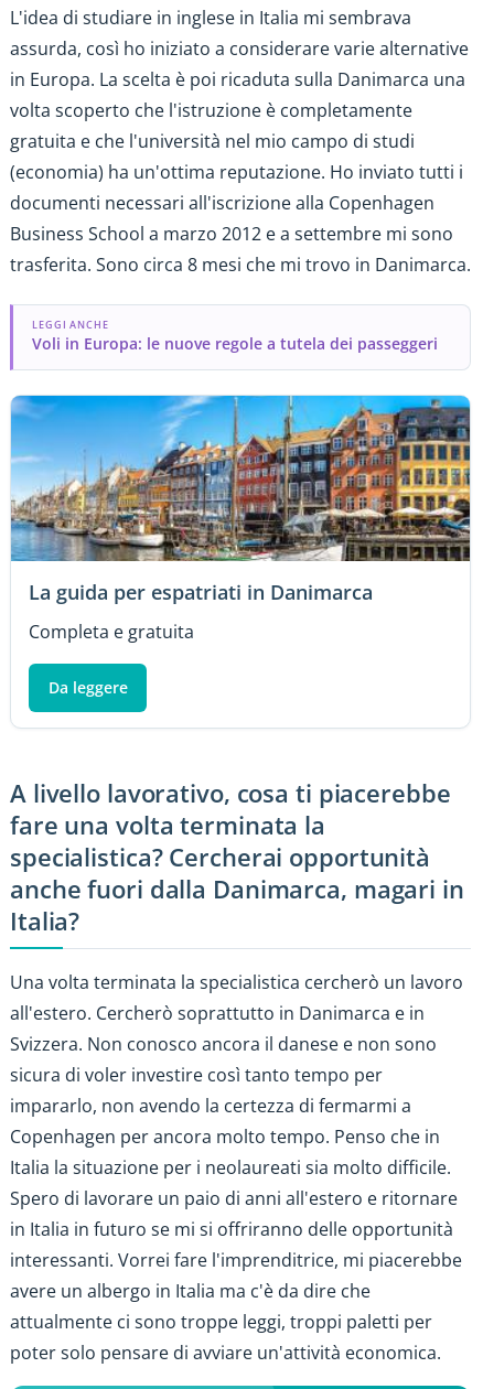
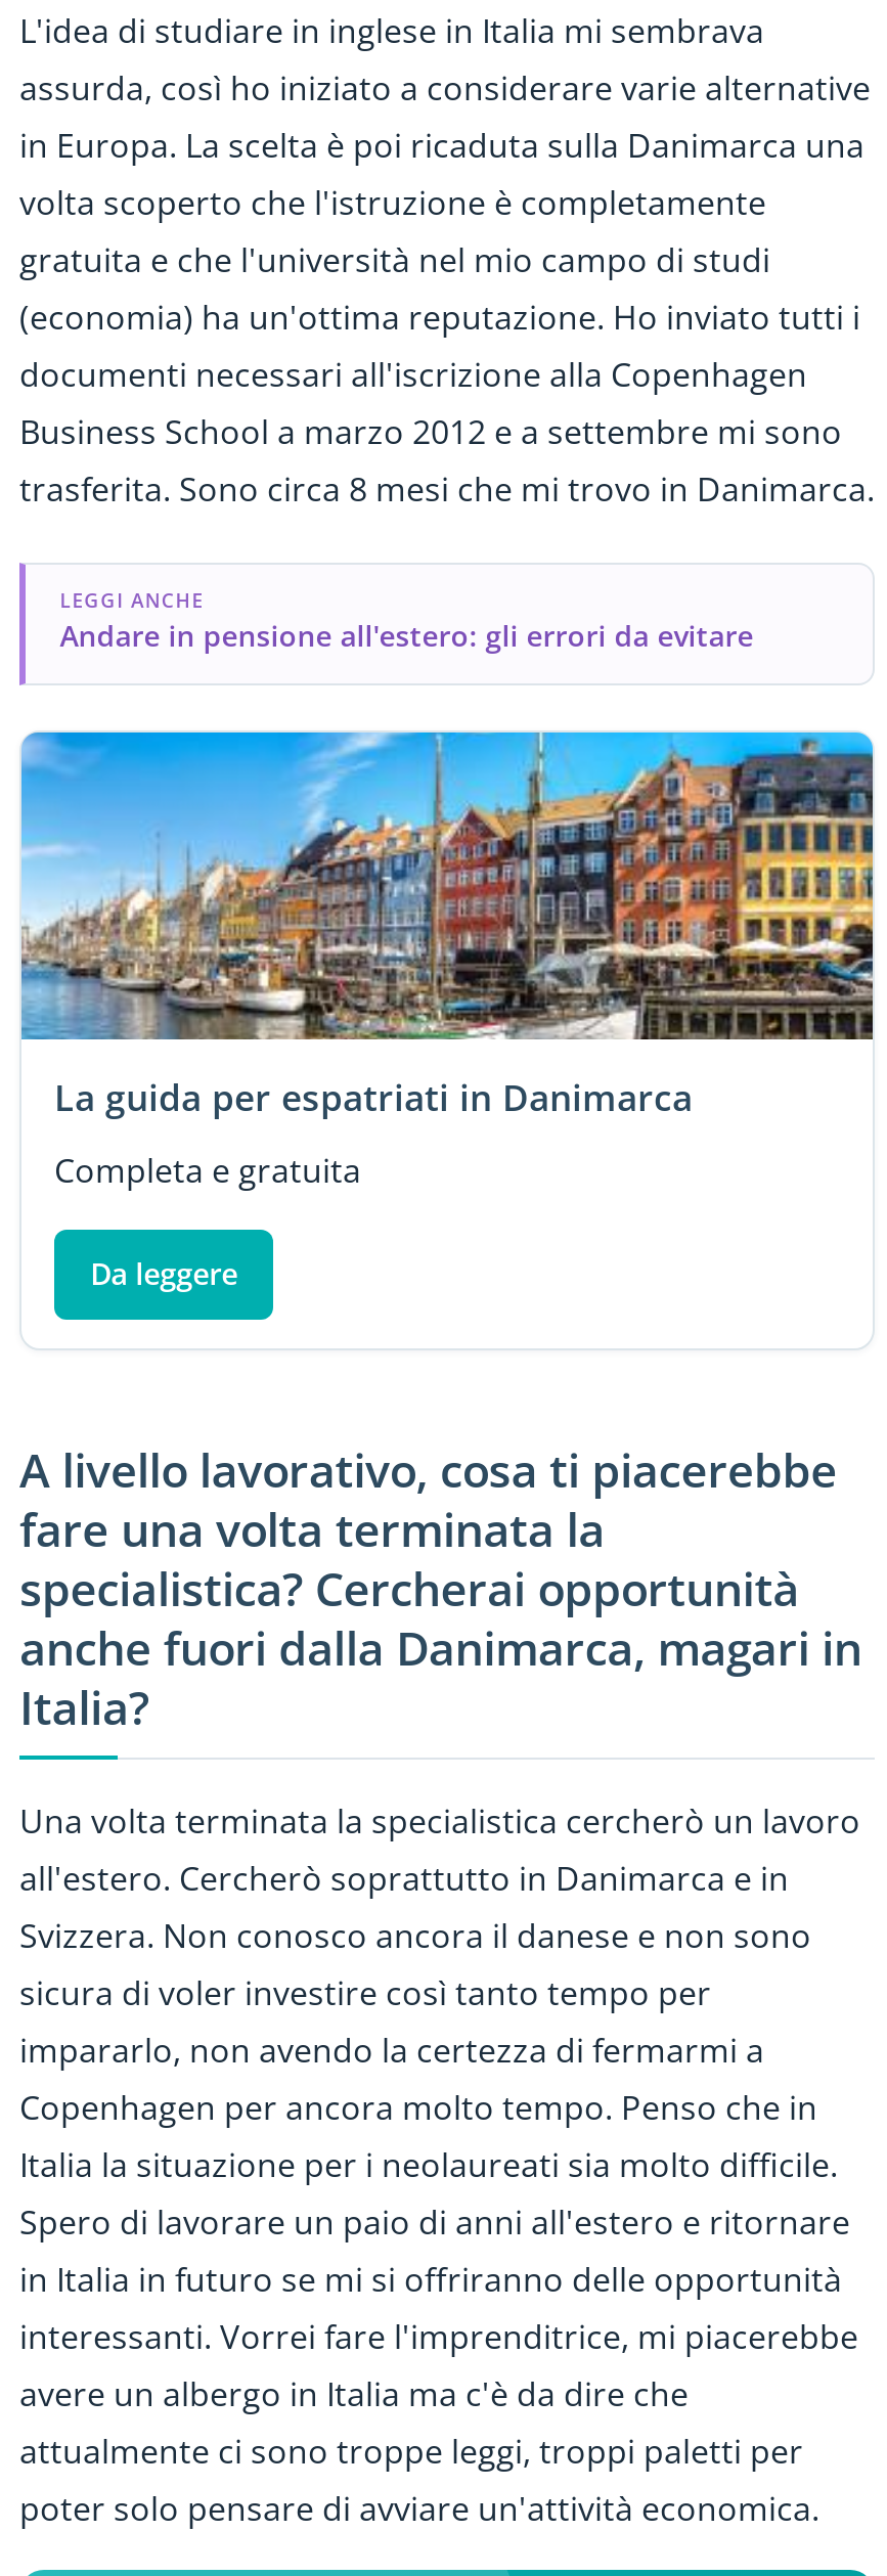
- Voli in Europa: le nuove regole a tutela dei passeggeri
+ Andare in pensione all'estero: gli errori da evitare
